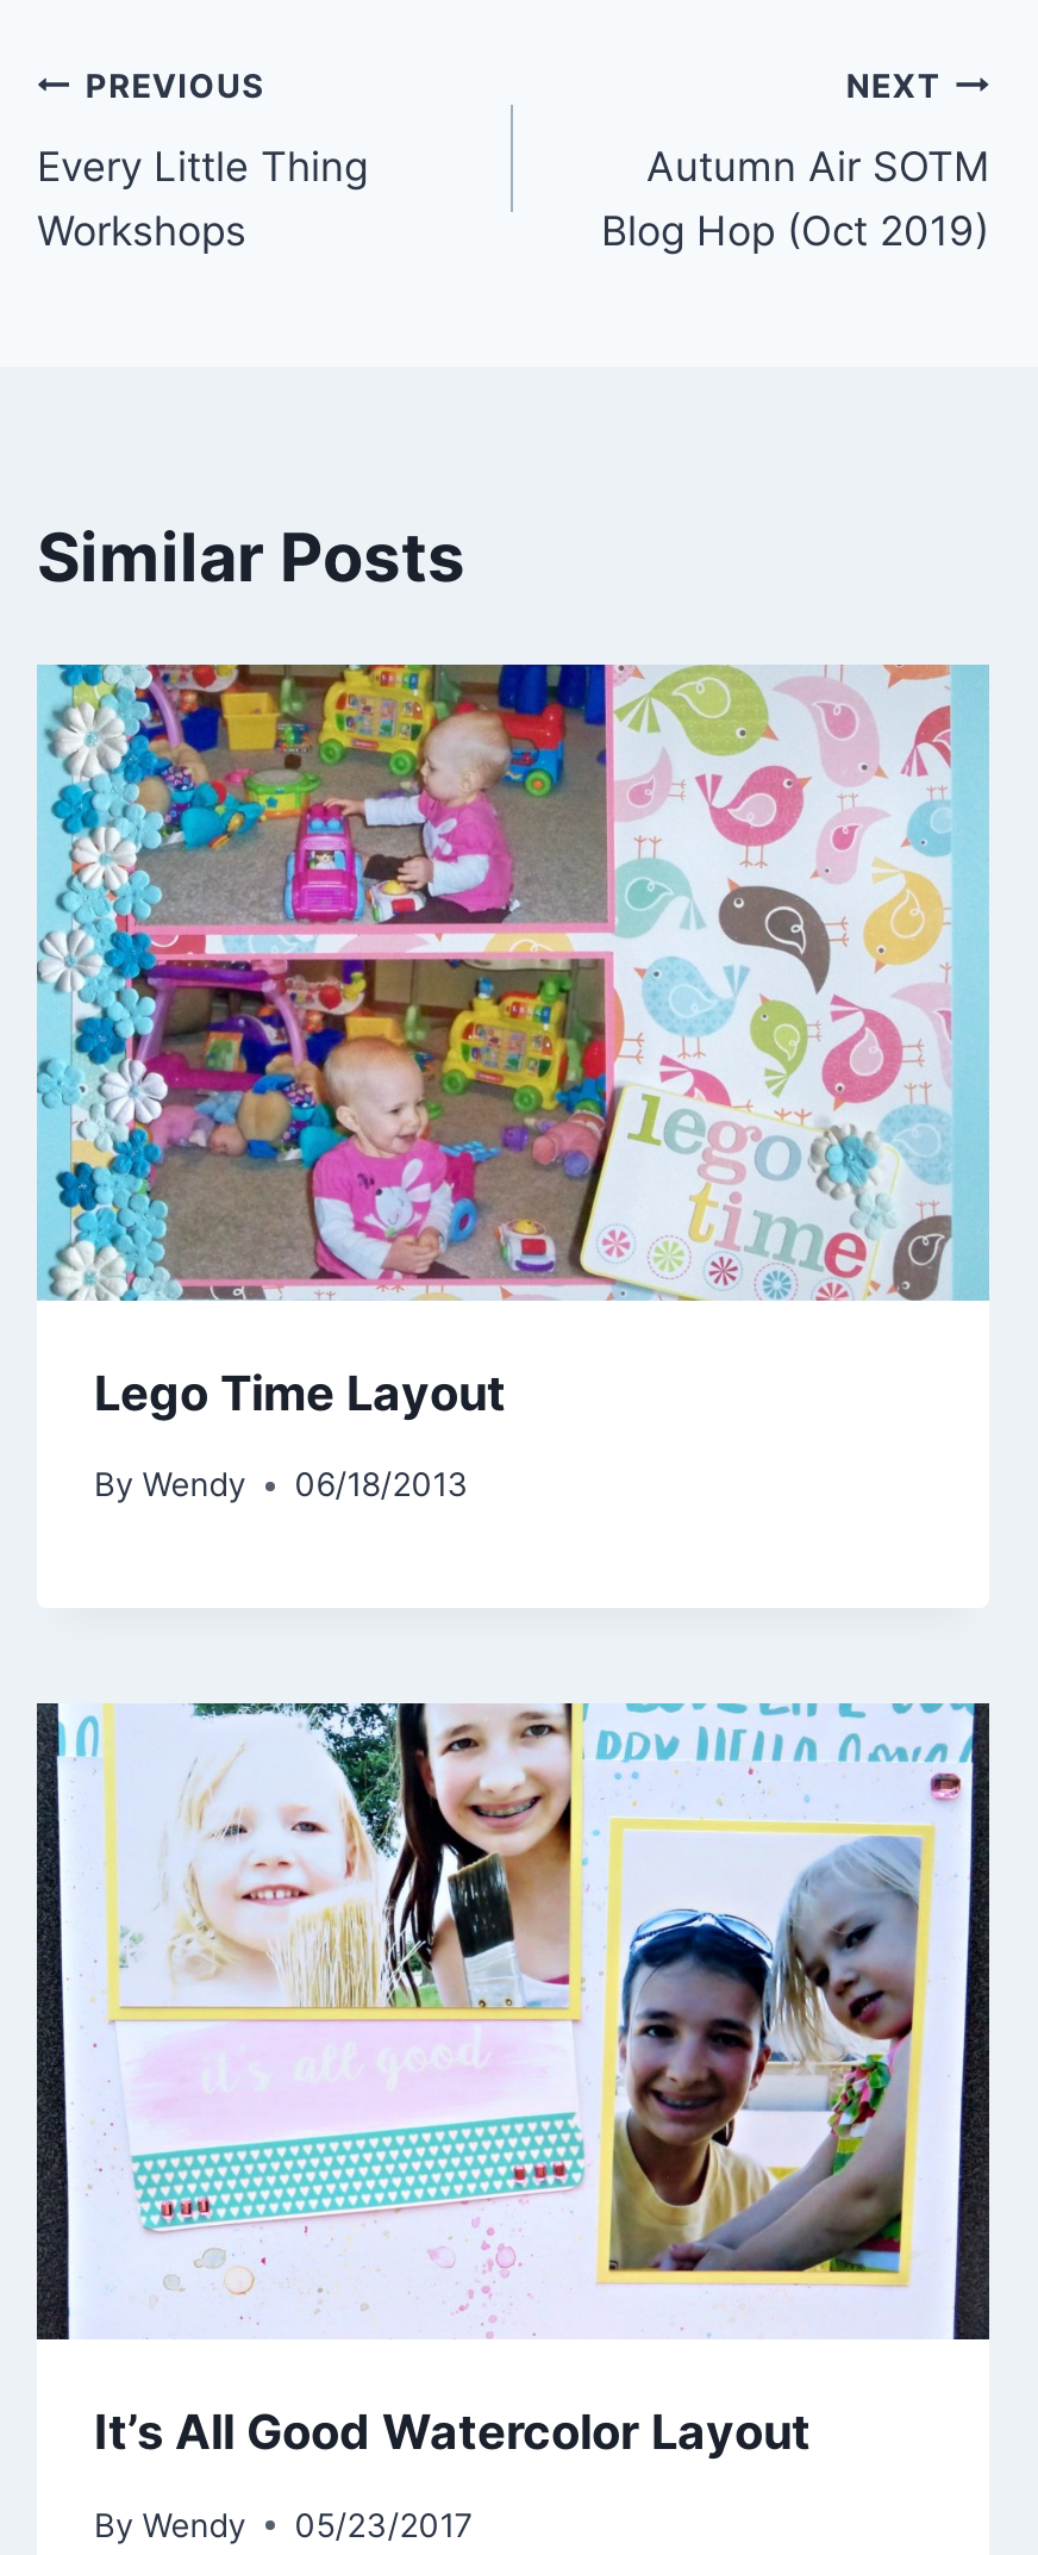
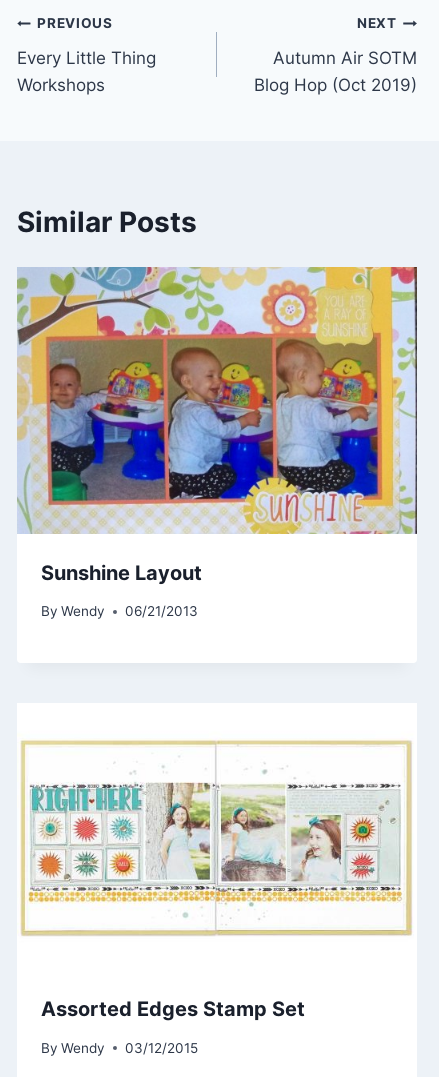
- [image]
- Lego Time Layout
+ [image]
+ Sunshine Layout

- By Wendy 06/18/2013
+ By Wendy 06/21/2013

- [image]
- It’s All Good Watercolor Layout
+ [image]
+ Assorted Edges Stamp Set

- By Wendy 05/23/2017
+ By Wendy 03/12/2015
